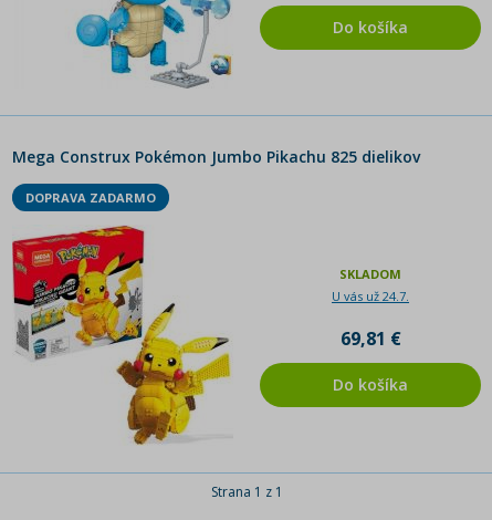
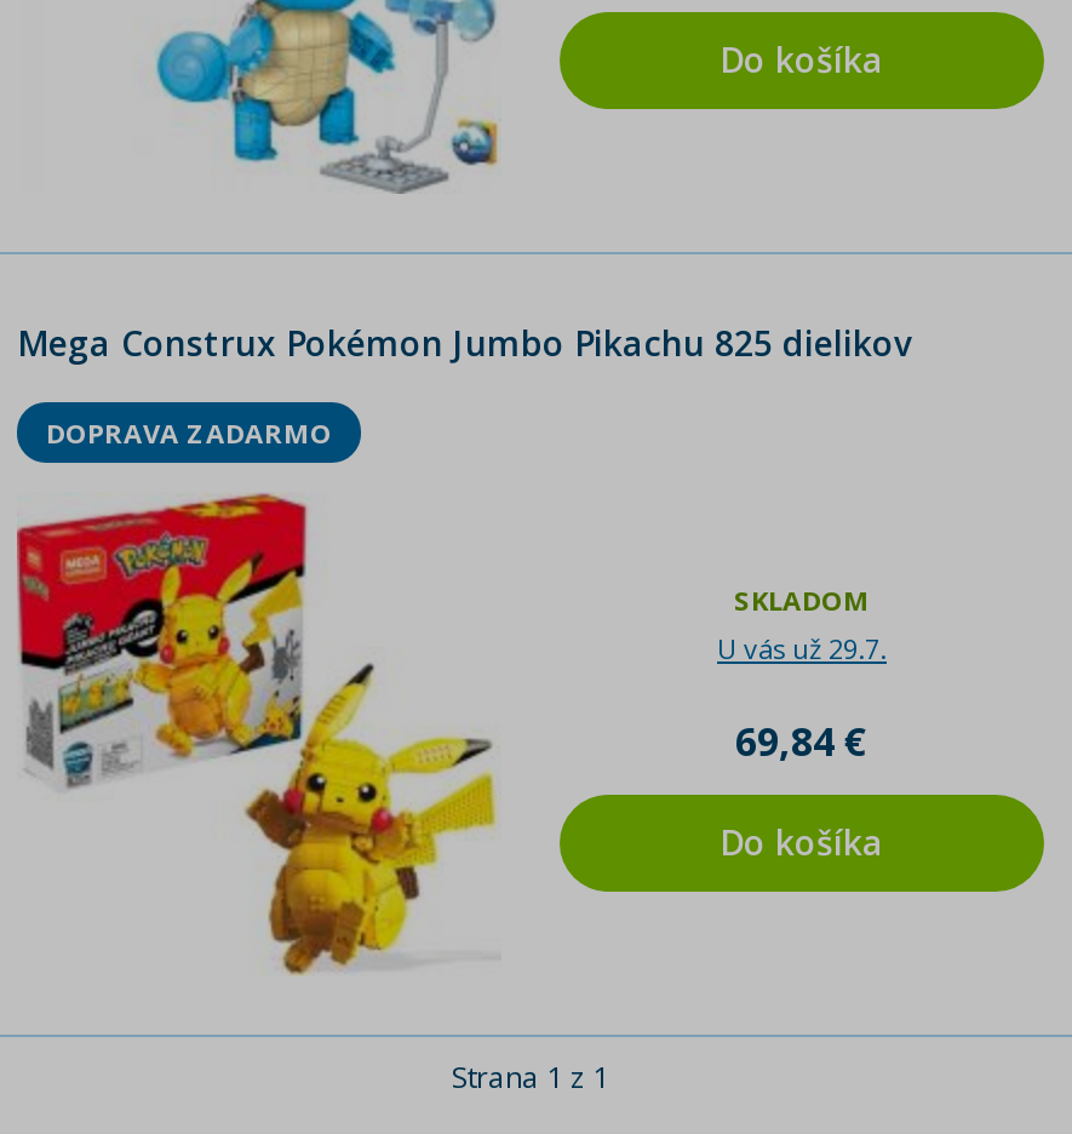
- U vás už 24.7.
+ U vás už 29.7.

- 69,81 €
+ 69,84 €
